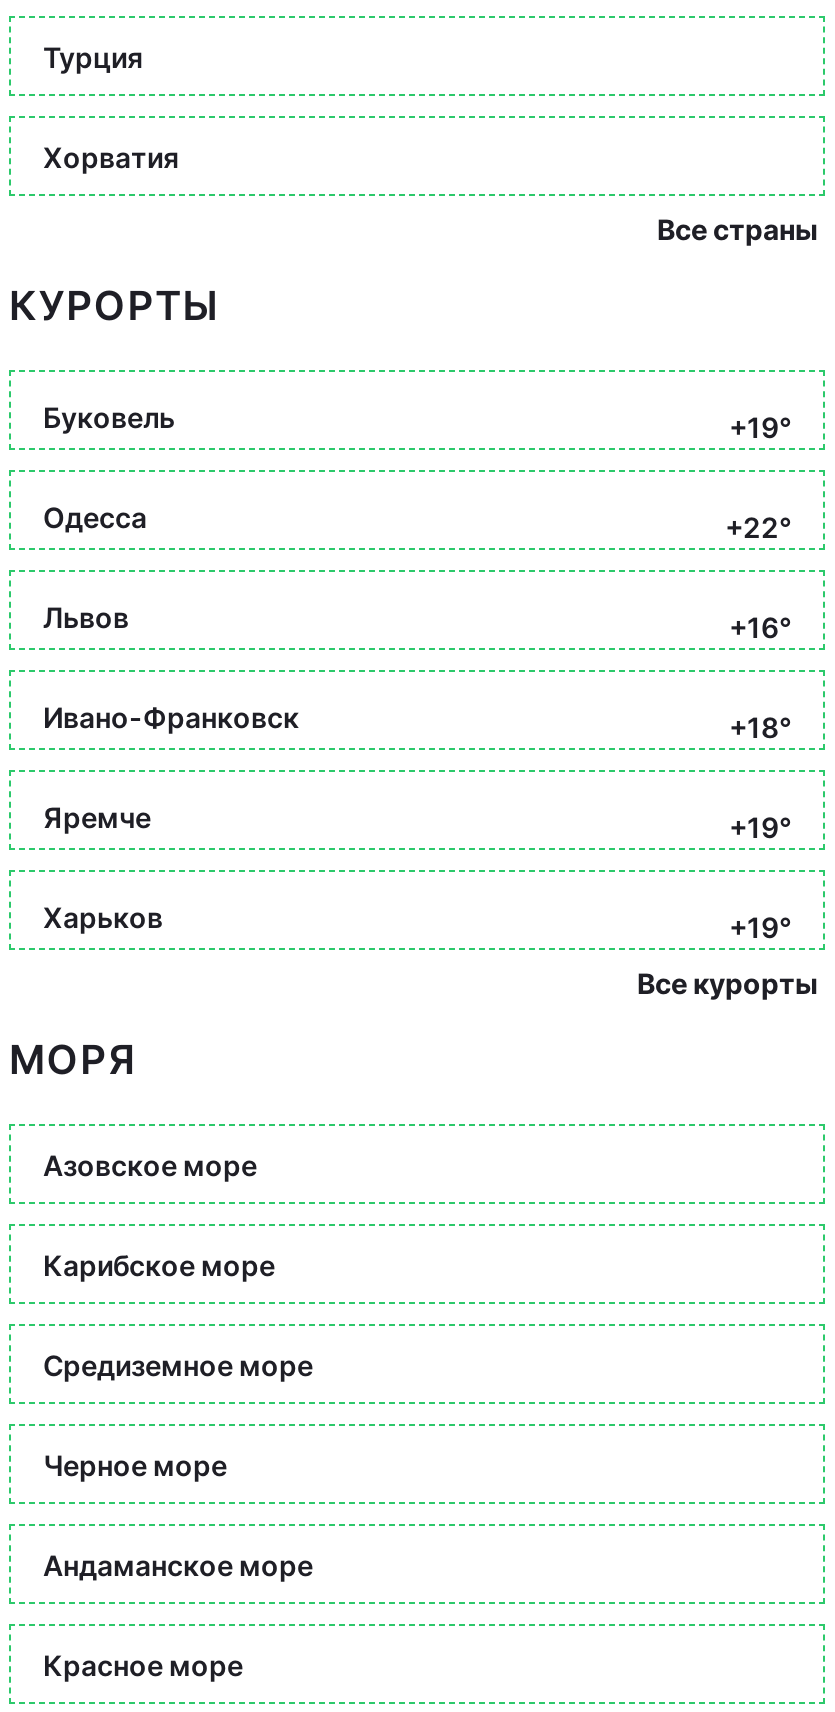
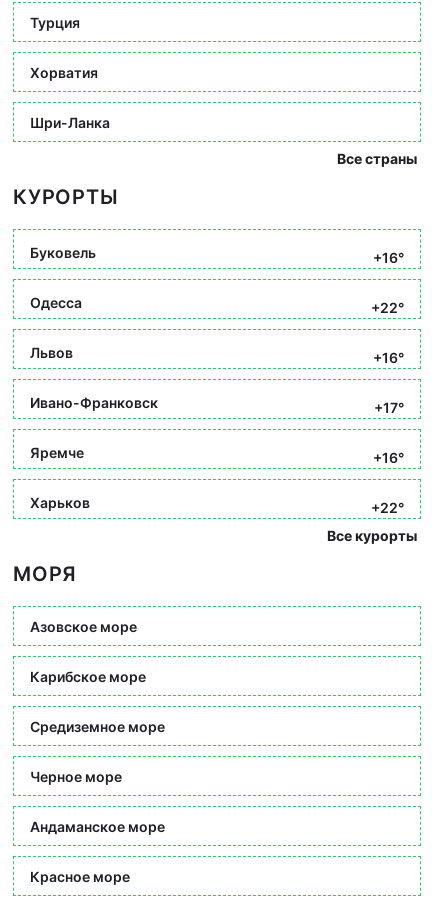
+ Шри-Ланка

- +19°
+ +16°

- +18°
+ +17°

- +19°
+ +16°

- +19°
+ +22°
